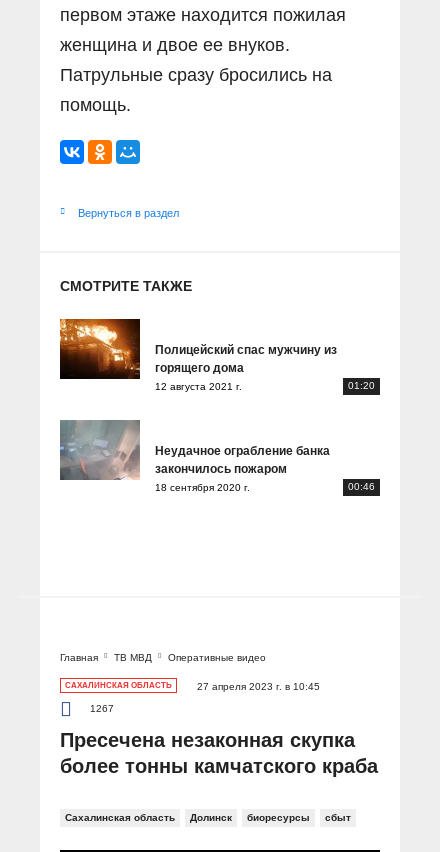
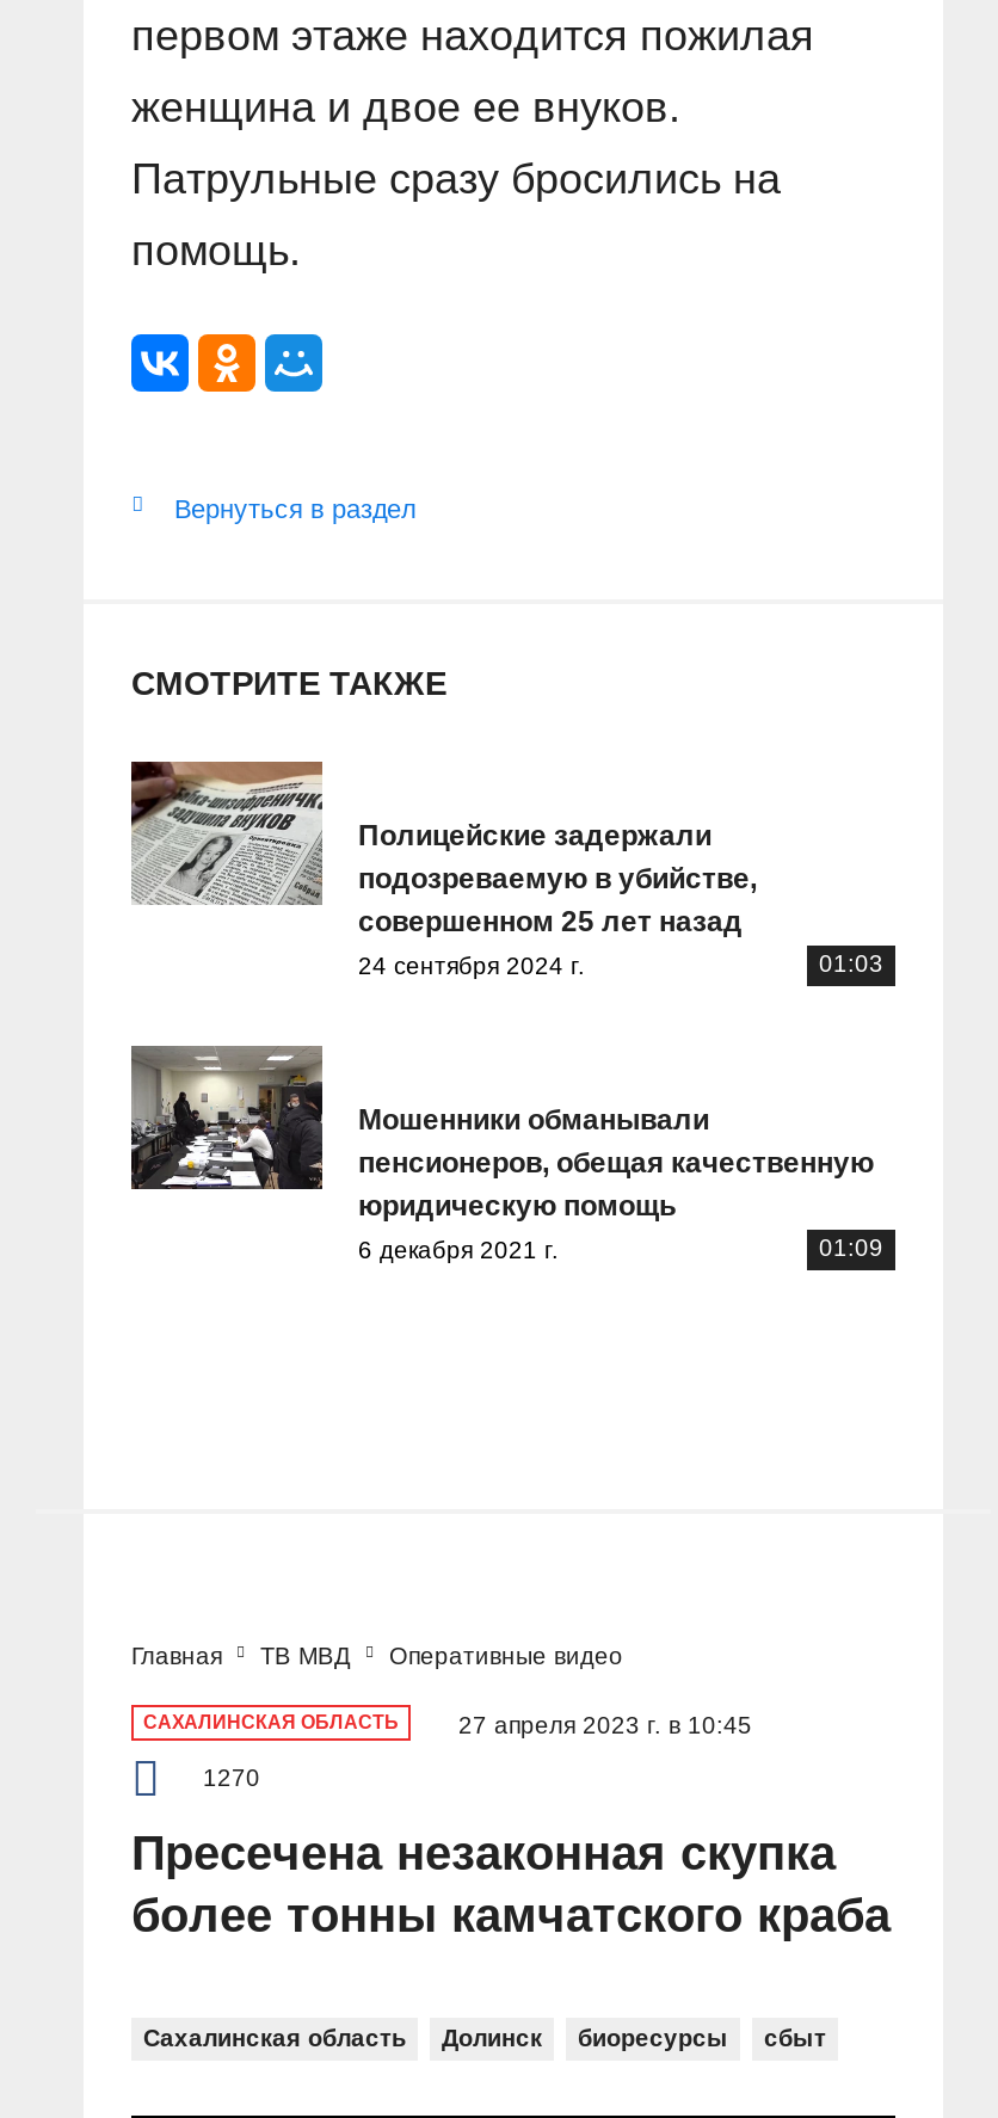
- [image]
- Полицейский спас мужчину из
- горящего дома
- 12 августа 2021 г.
- 01:20
+ [image]
+ Полицейские задержали
+ подозреваемую в убийстве,
+ совершенном 25 лет назад
+ 24 сентября 2024 г.
+ 01:03

- [image]
- Неудачное ограбление банка
- закончилось пожаром
- 18 сентября 2020 г.
- 00:46
+ [image]
+ Мошенники обманывали
+ пенсионеров, обещая качественную
+ юридическую помощь
+ 6 декабря 2021 г.
+ 01:09

- 1267
+ 1270
